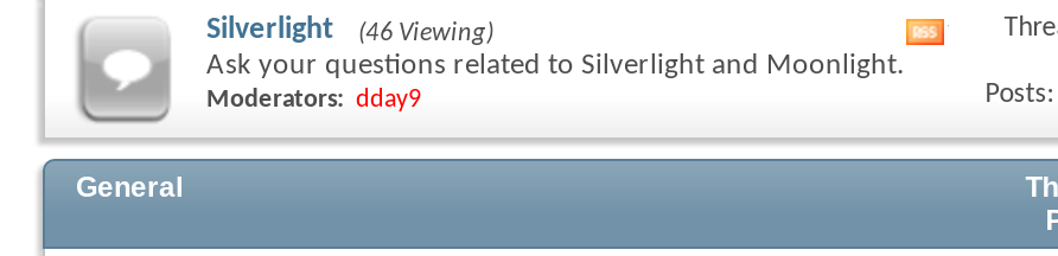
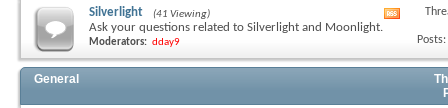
- Silverlight (46 Viewing)
+ Silverlight (41 Viewing)
